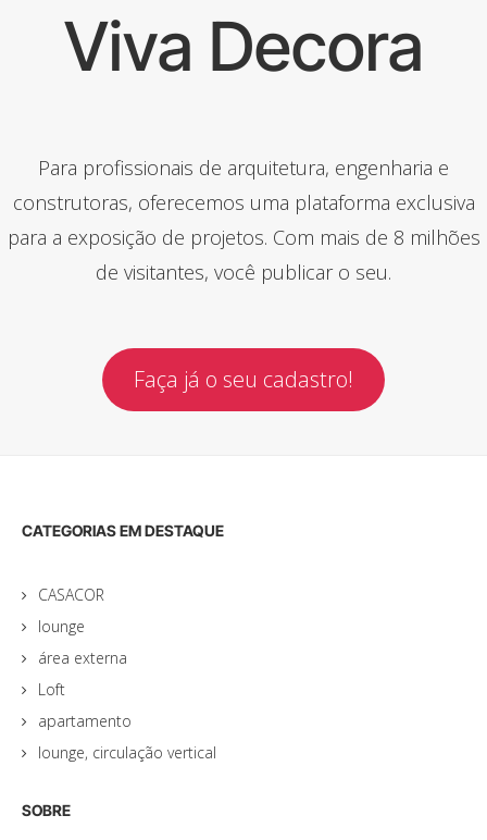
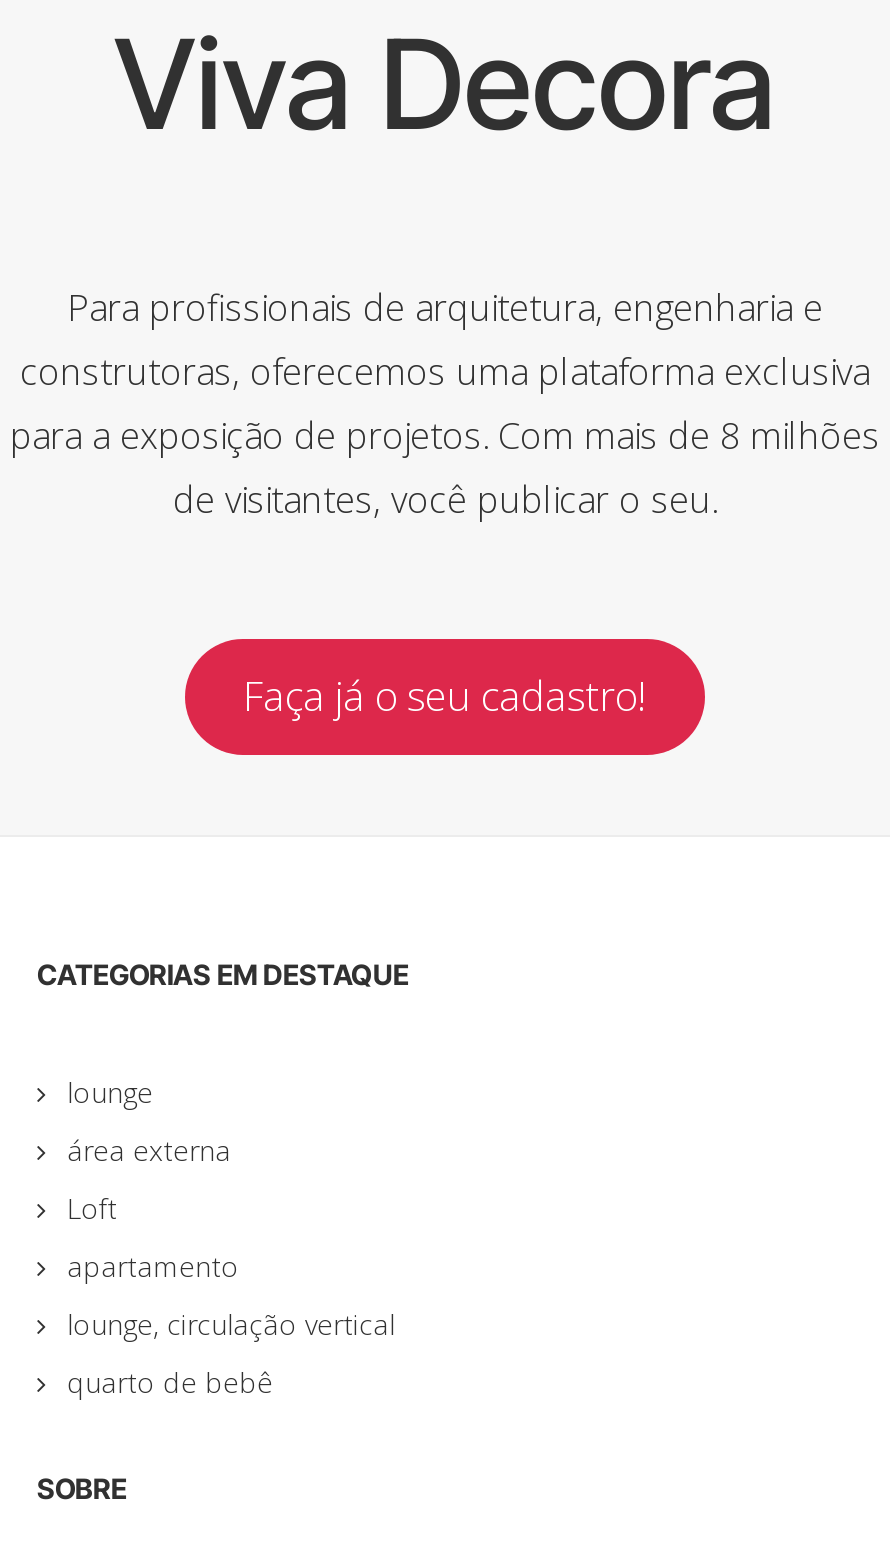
- CASACOR

moved up: lounge | área externa | Loft | apartamento | lounge, circulação vertical

+ quarto de bebê
